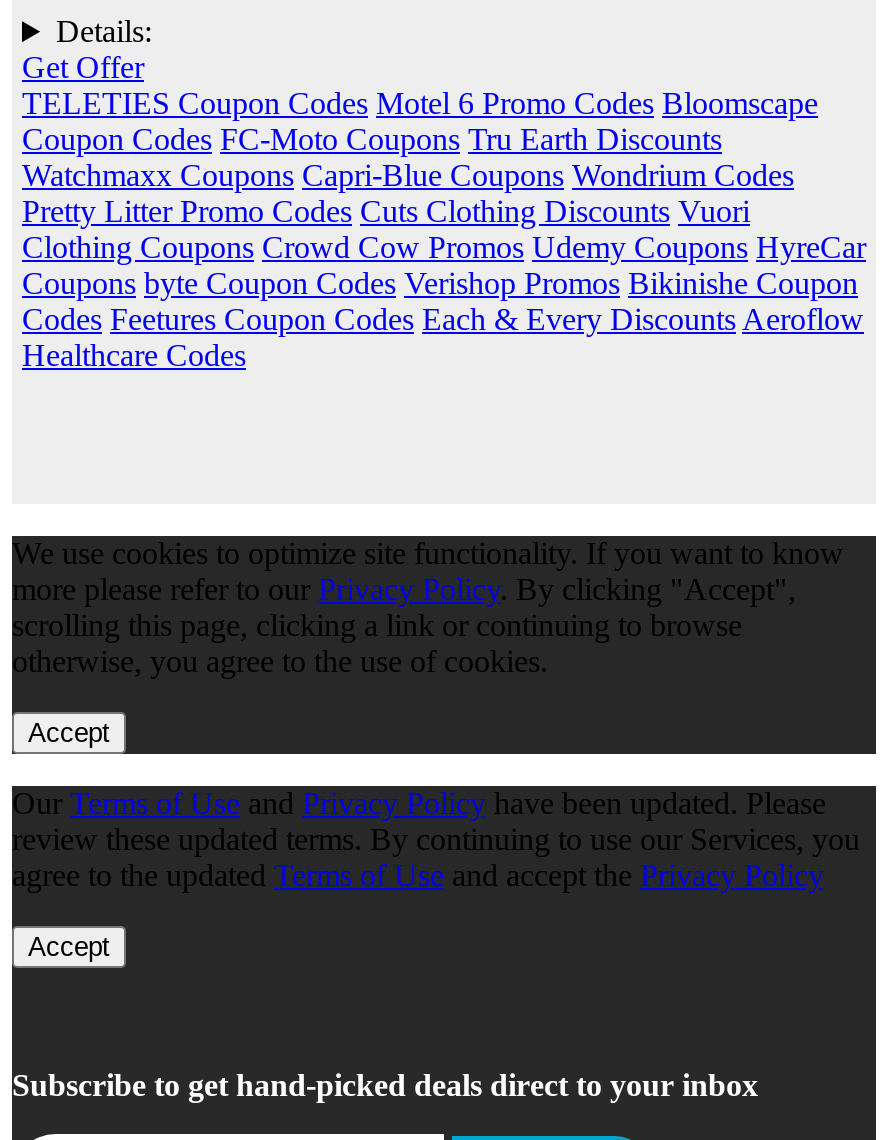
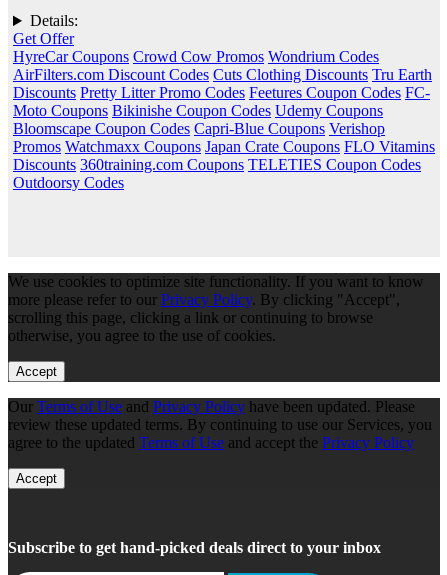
- TELETIES Coupon Codes Motel 6 Promo Codes Bloomscape
- Coupon Codes FC-Moto Coupons Tru Earth Discounts
- Watchmaxx Coupons Capri-Blue Coupons Wondrium Codes
- Pretty Litter Promo Codes Cuts Clothing Discounts Vuori
- Clothing Coupons Crowd Cow Promos Udemy Coupons HyreCar
- Coupons byte Coupon Codes Verishop Promos Bikinishe Coupon
- Codes Feetures Coupon Codes Each & Every Discounts Aeroflow
- Healthcare Codes
+ HyreCar Coupons Crowd Cow Promos Wondrium Codes
+ AirFilters.com Discount Codes Cuts Clothing Discounts Tru Earth
+ Discounts Pretty Litter Promo Codes Feetures Coupon Codes FC-
+ Moto Coupons Bikinishe Coupon Codes Udemy Coupons
+ Bloomscape Coupon Codes Capri-Blue Coupons Verishop
+ Promos Watchmaxx Coupons Japan Crate Coupons FLO Vitamins
+ Discounts 360training.com Coupons TELETIES Coupon Codes
+ Outdoorsy Codes
